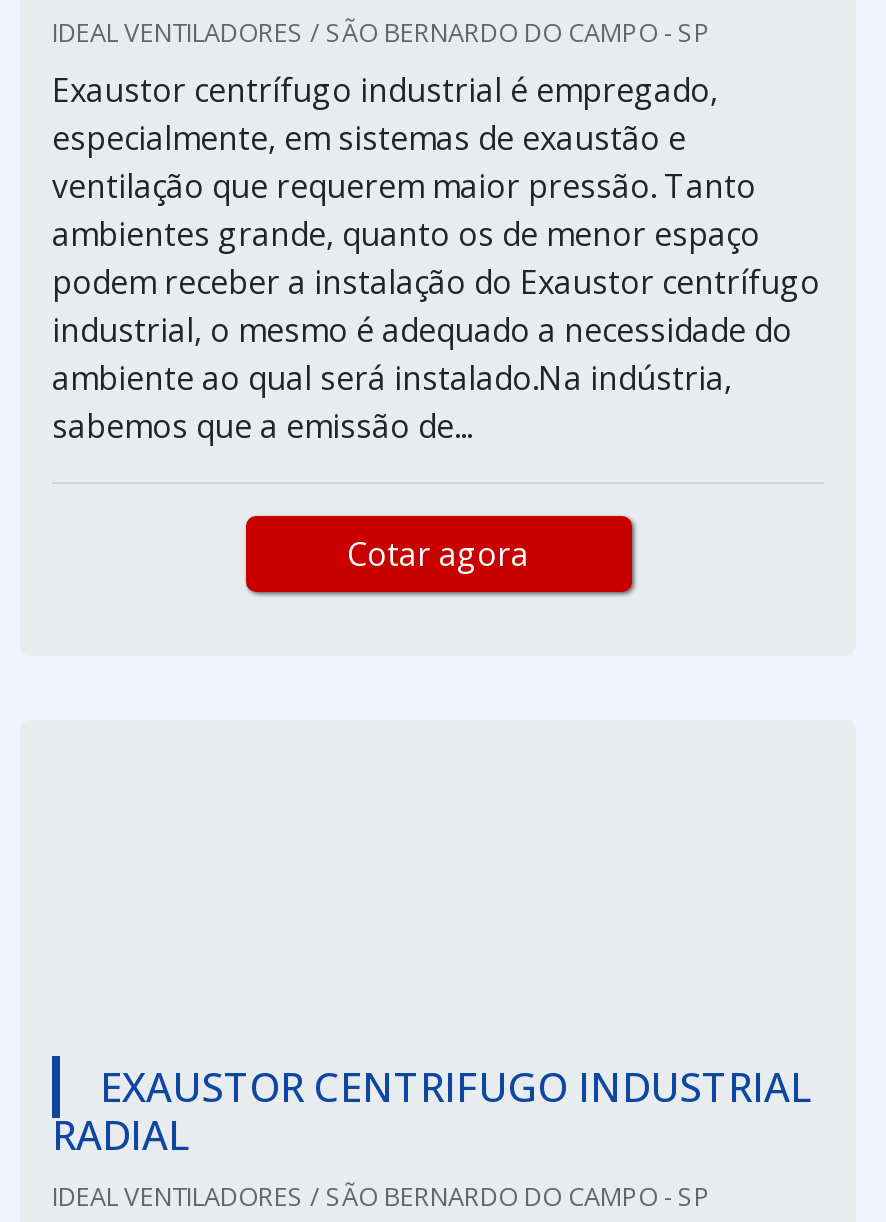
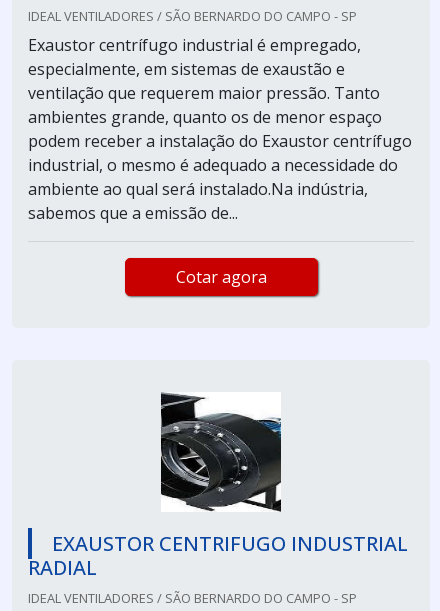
+ [image]
